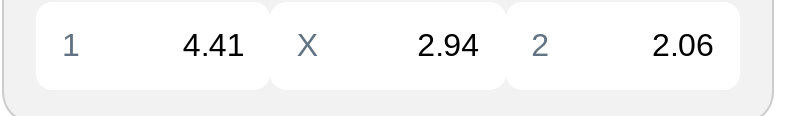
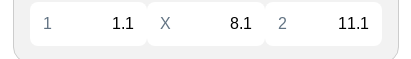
- 4.41 X
+ 1.1 X

- 2.94 2
+ 8.1 2

- 2.06
+ 11.1
